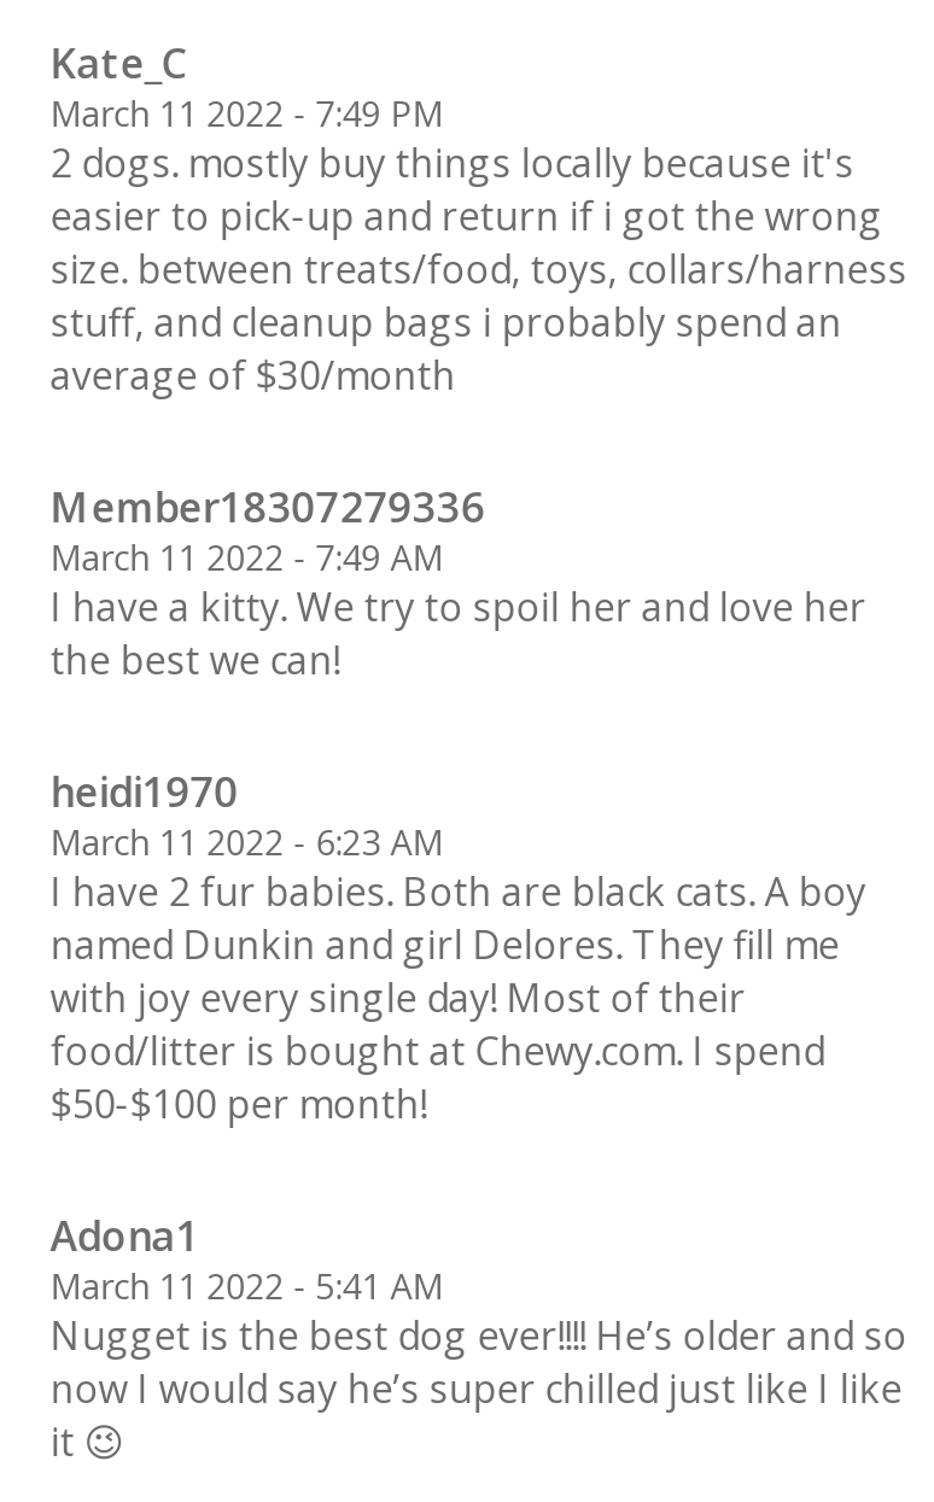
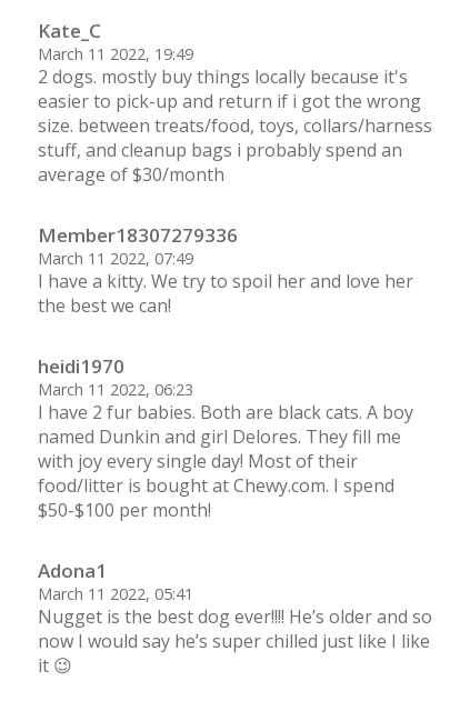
- March 11 2022 - 7:49 PM
+ March 11 2022, 19:49

- March 11 2022 - 7:49 AM
+ March 11 2022, 07:49

- March 11 2022 - 6:23 AM
+ March 11 2022, 06:23

- March 11 2022 - 5:41 AM
+ March 11 2022, 05:41
